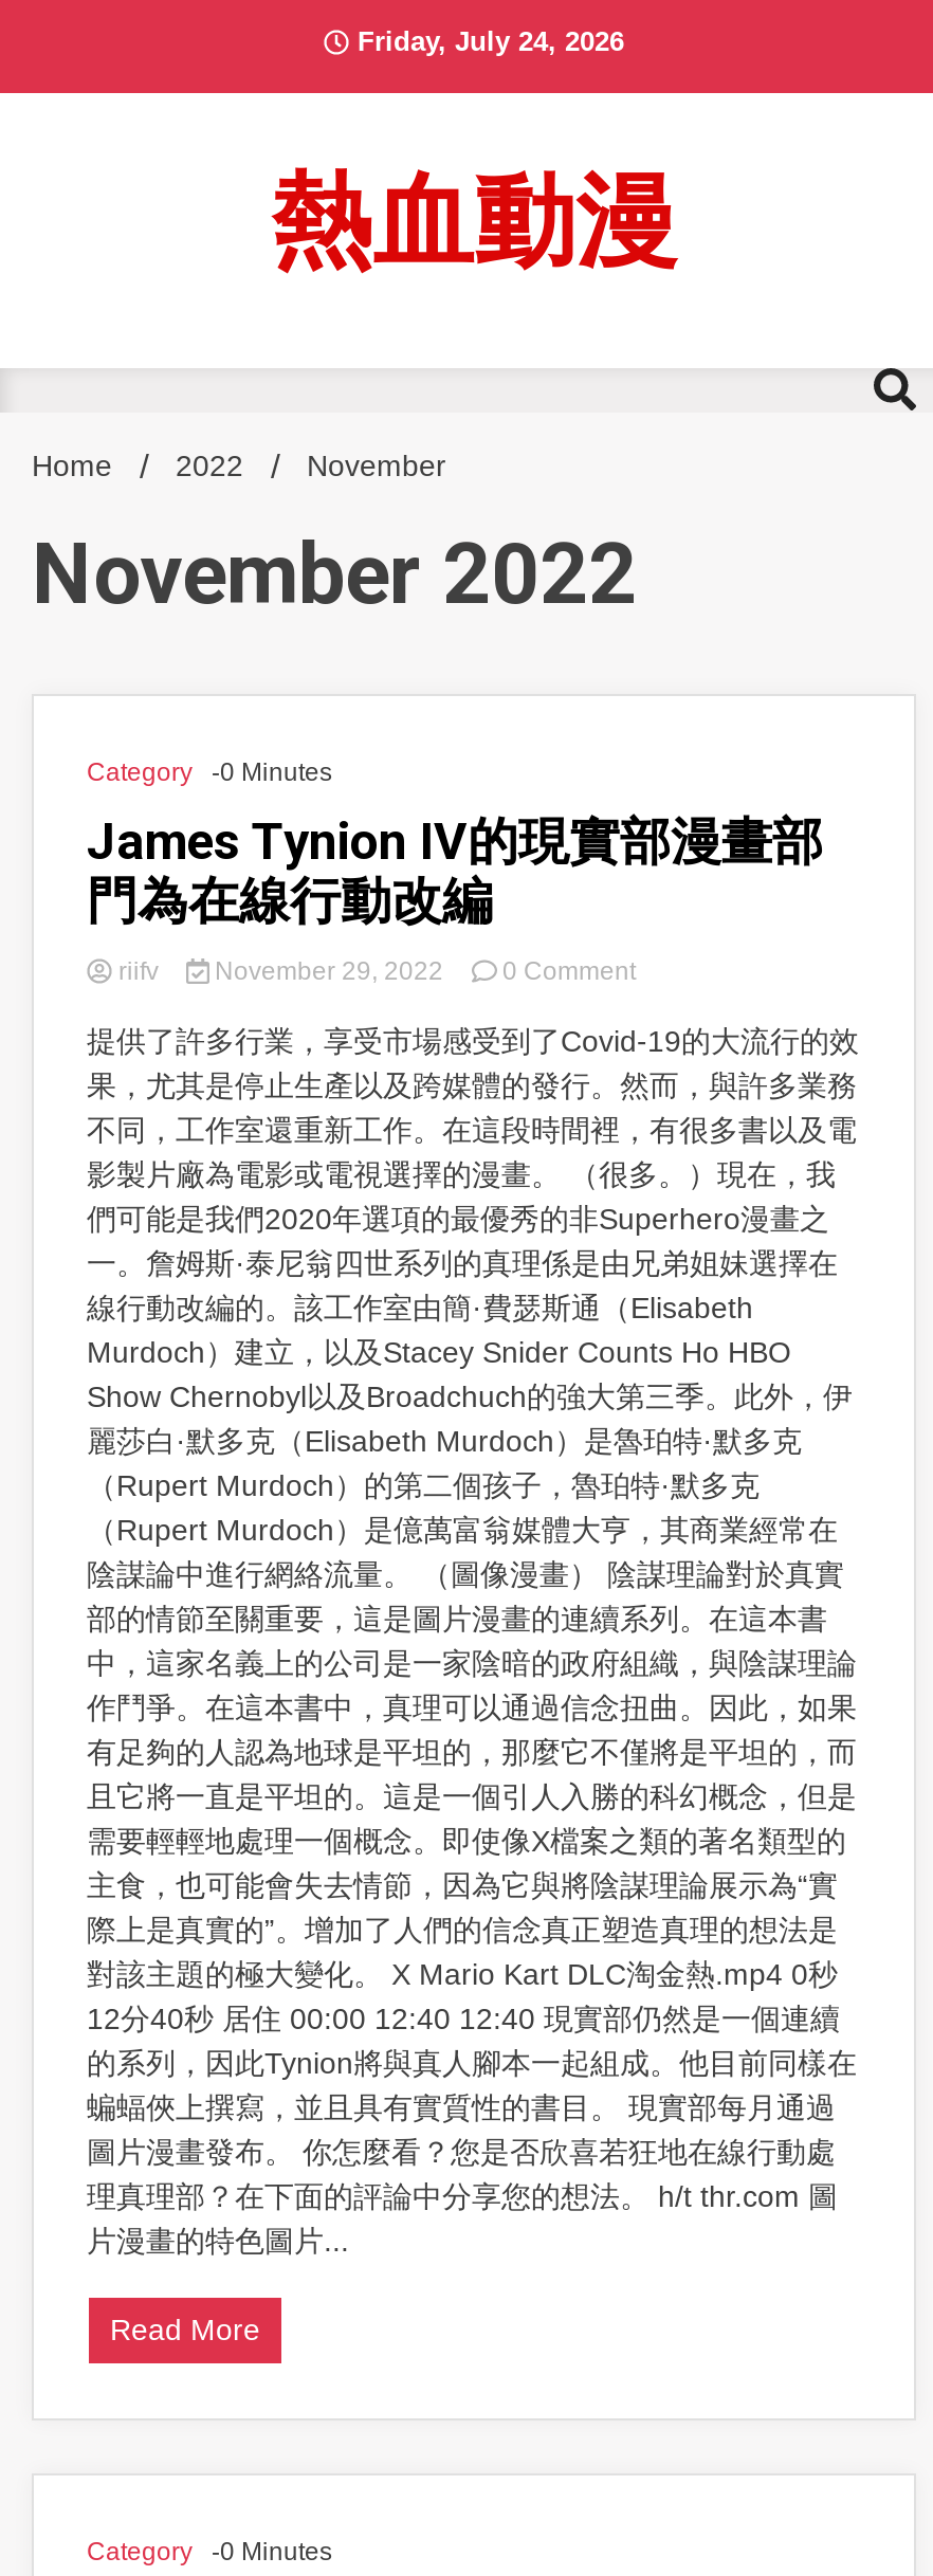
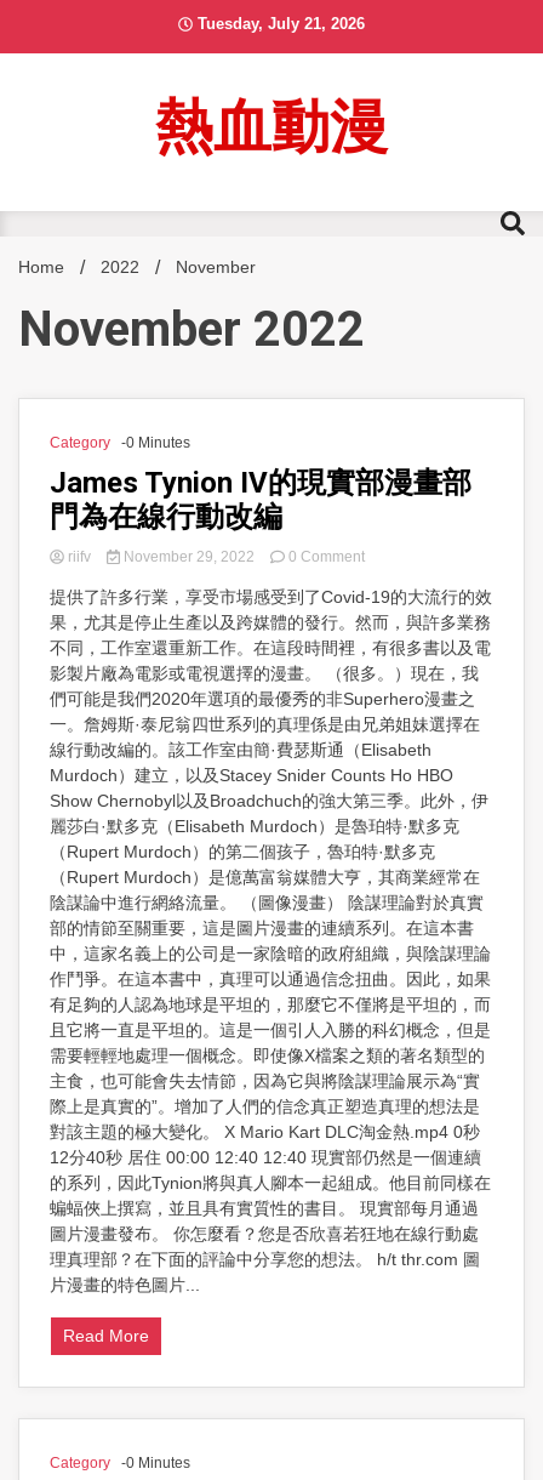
- Friday, July 24, 2026
+ Tuesday, July 21, 2026
